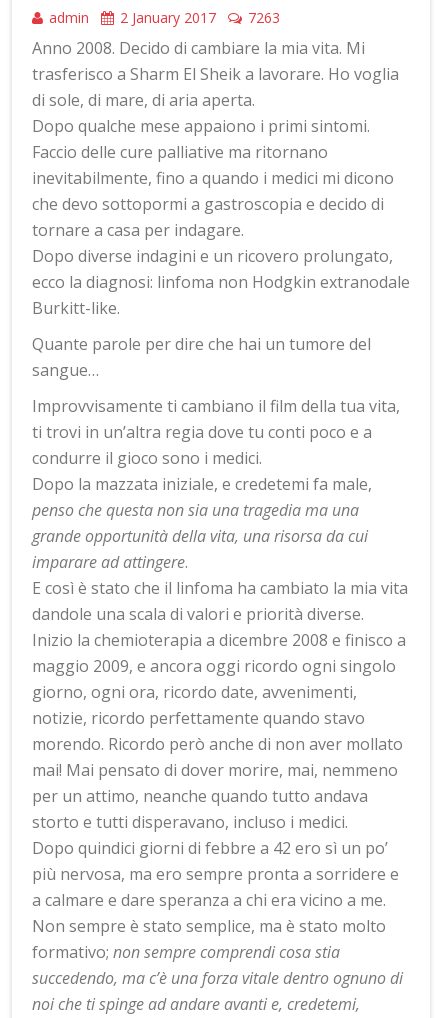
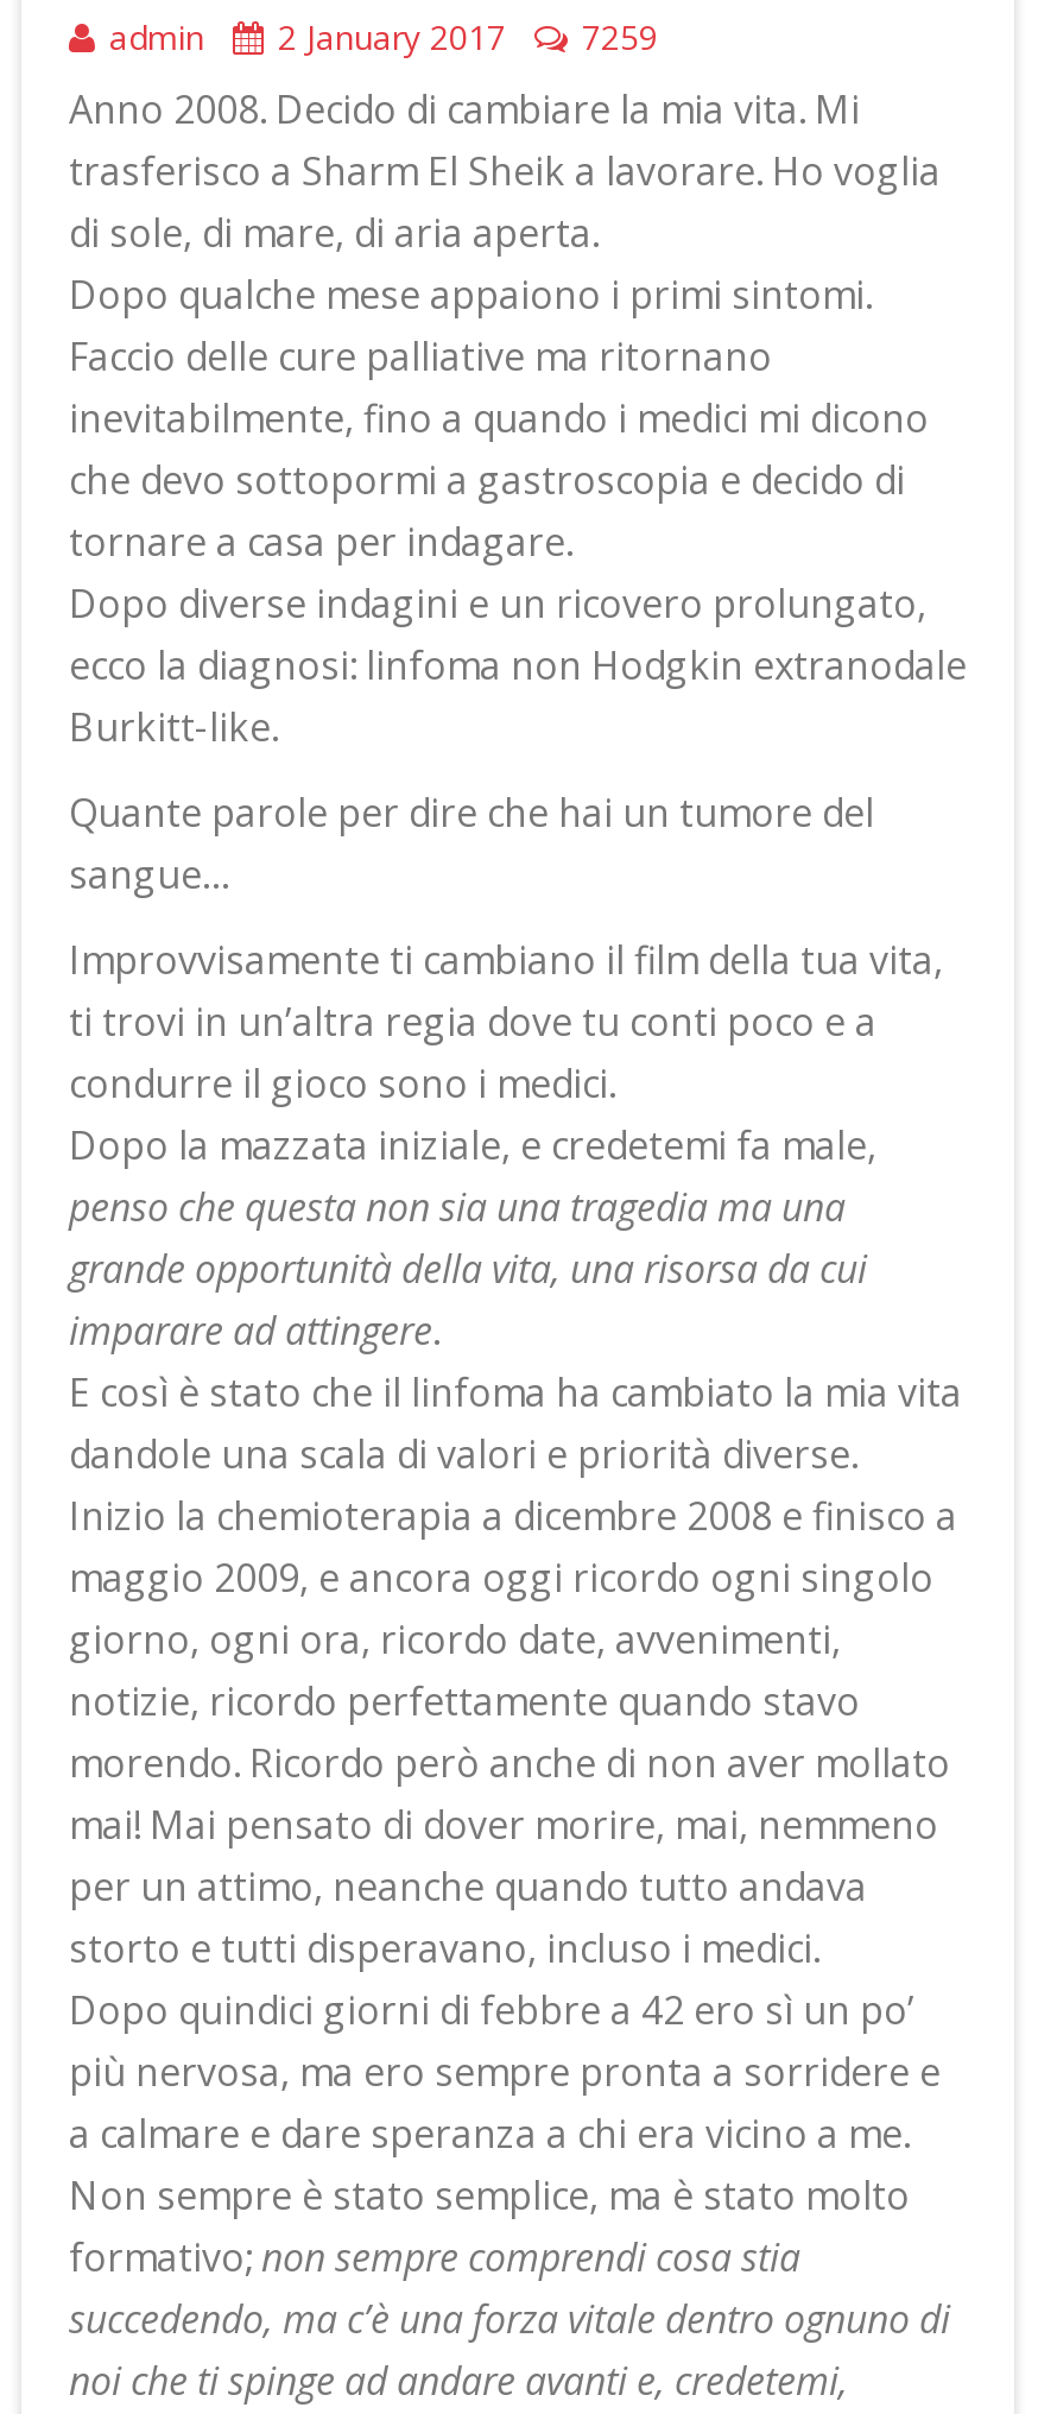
- admin 2 January 2017 7263
+ admin 2 January 2017 7259
